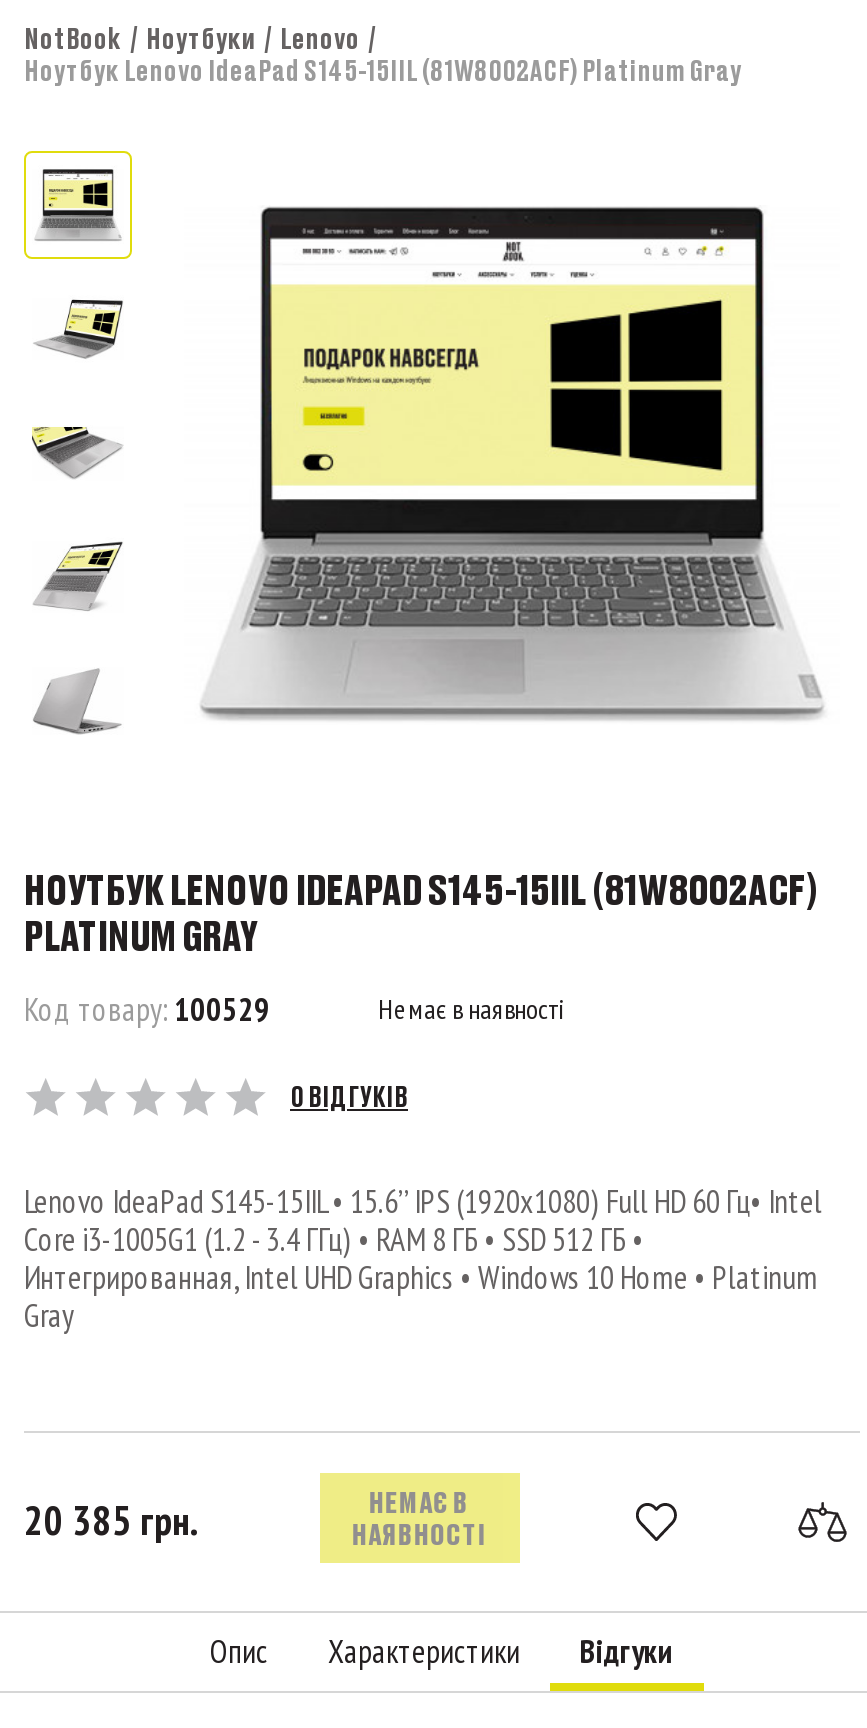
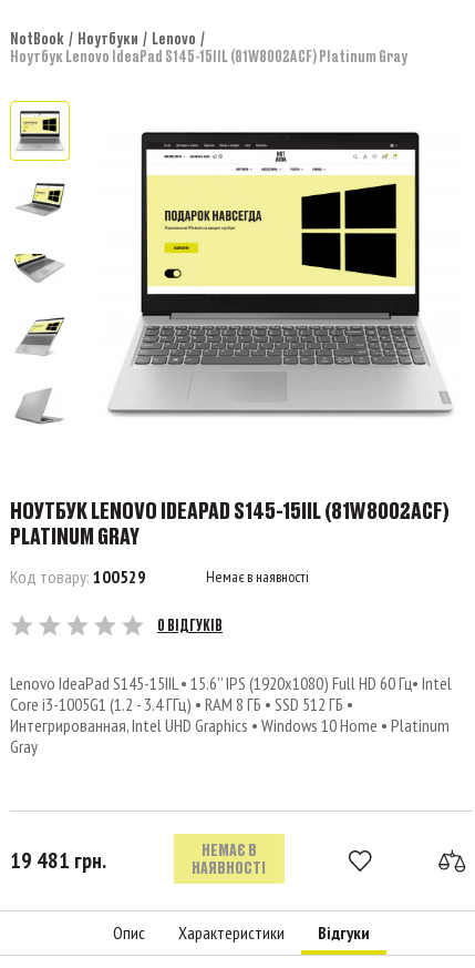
- 20 385 грн.
+ 19 481 грн.
